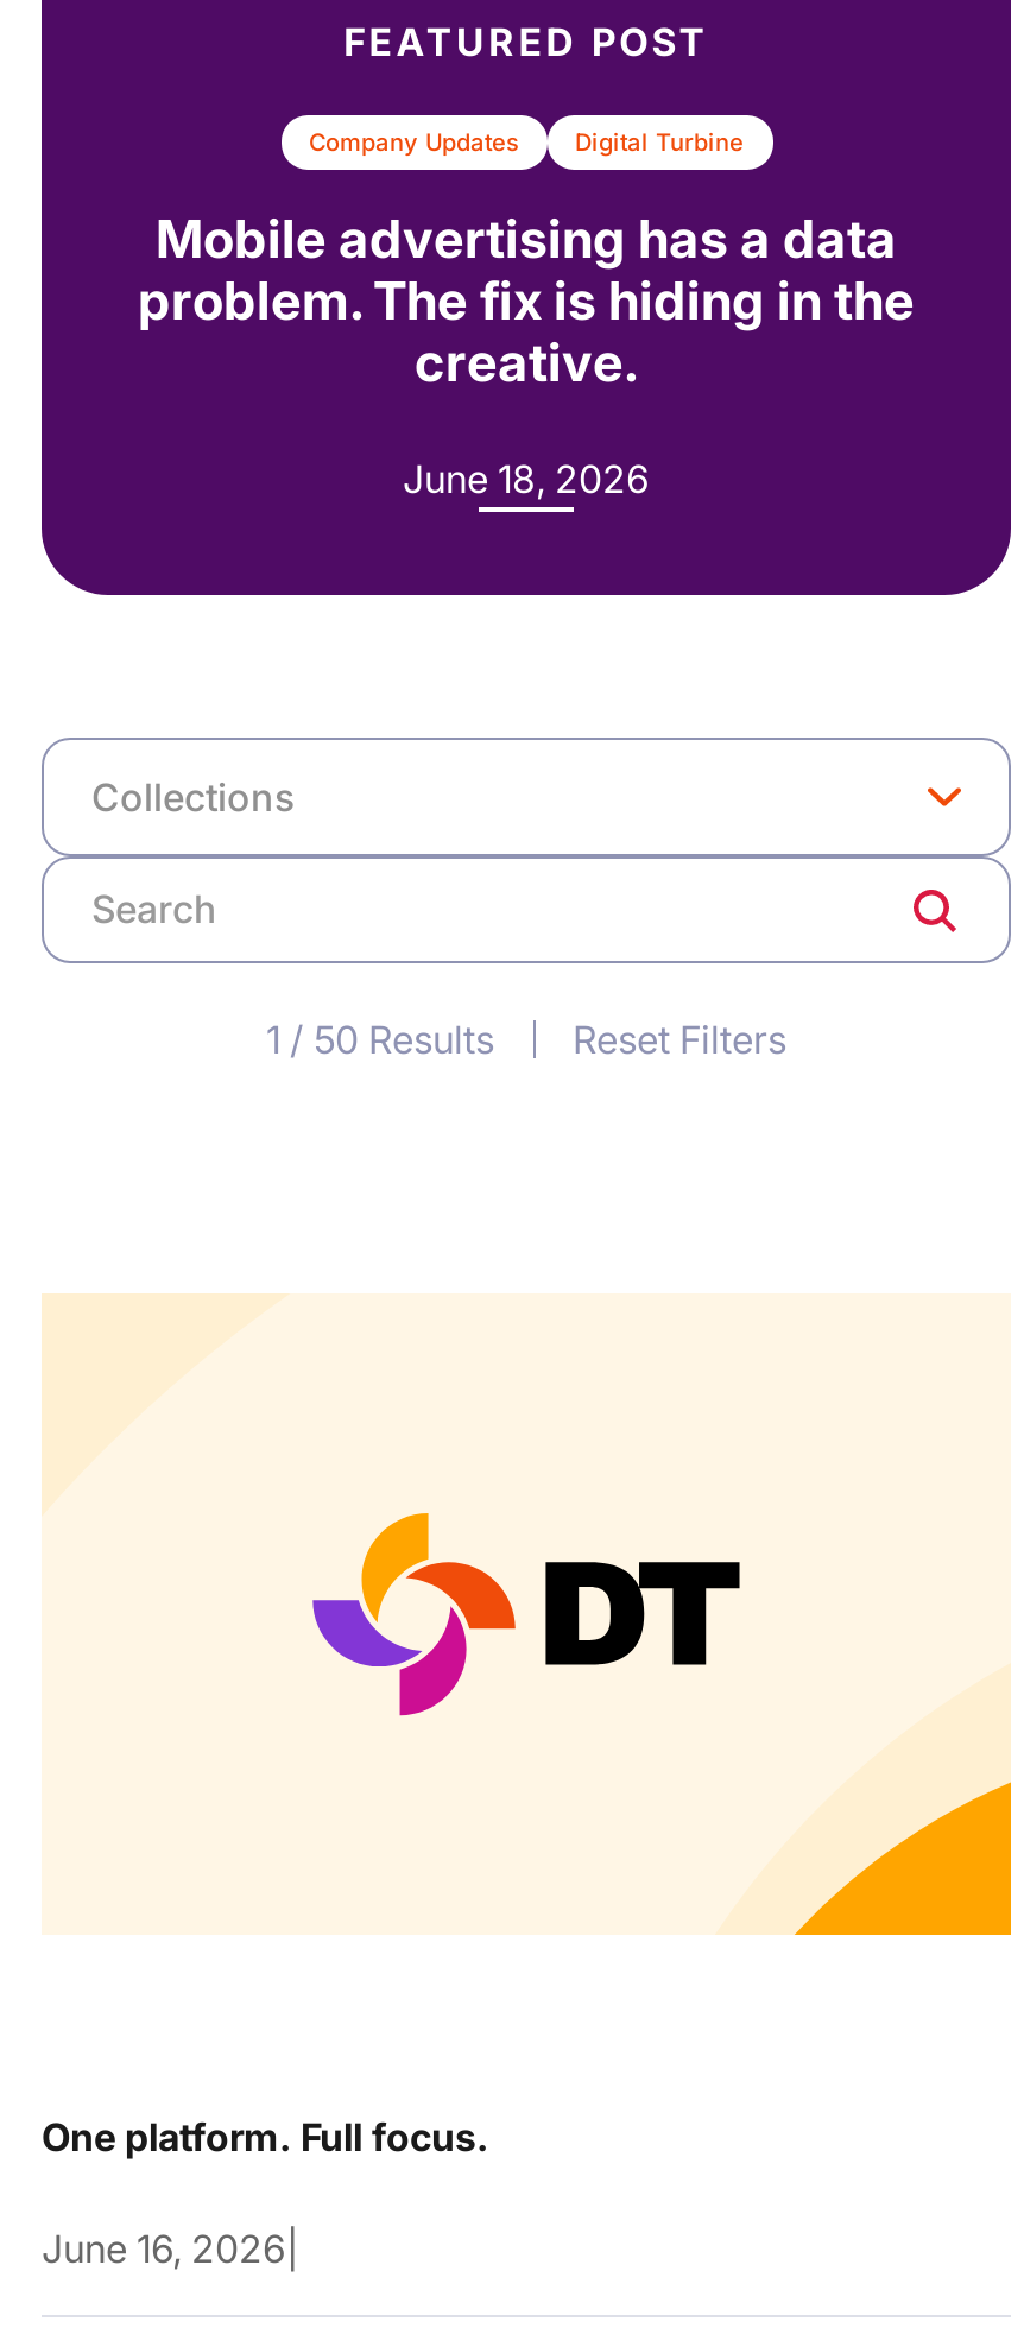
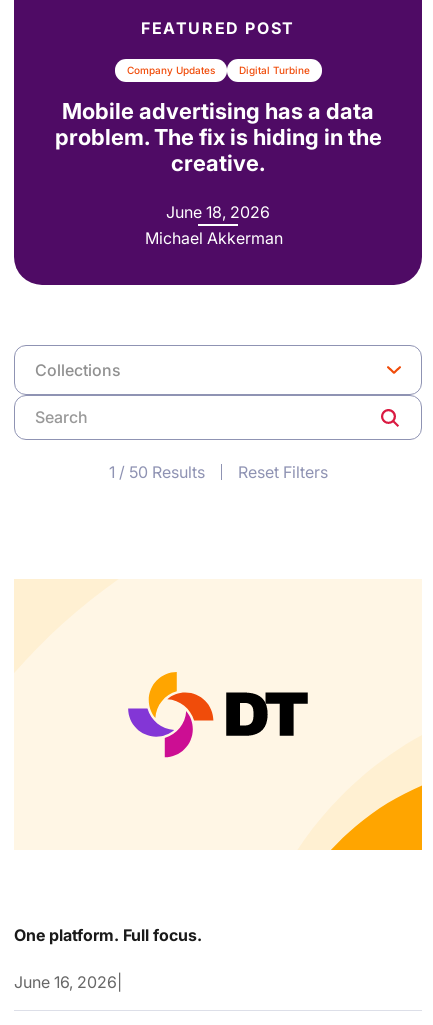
+ Michael Akkerman
